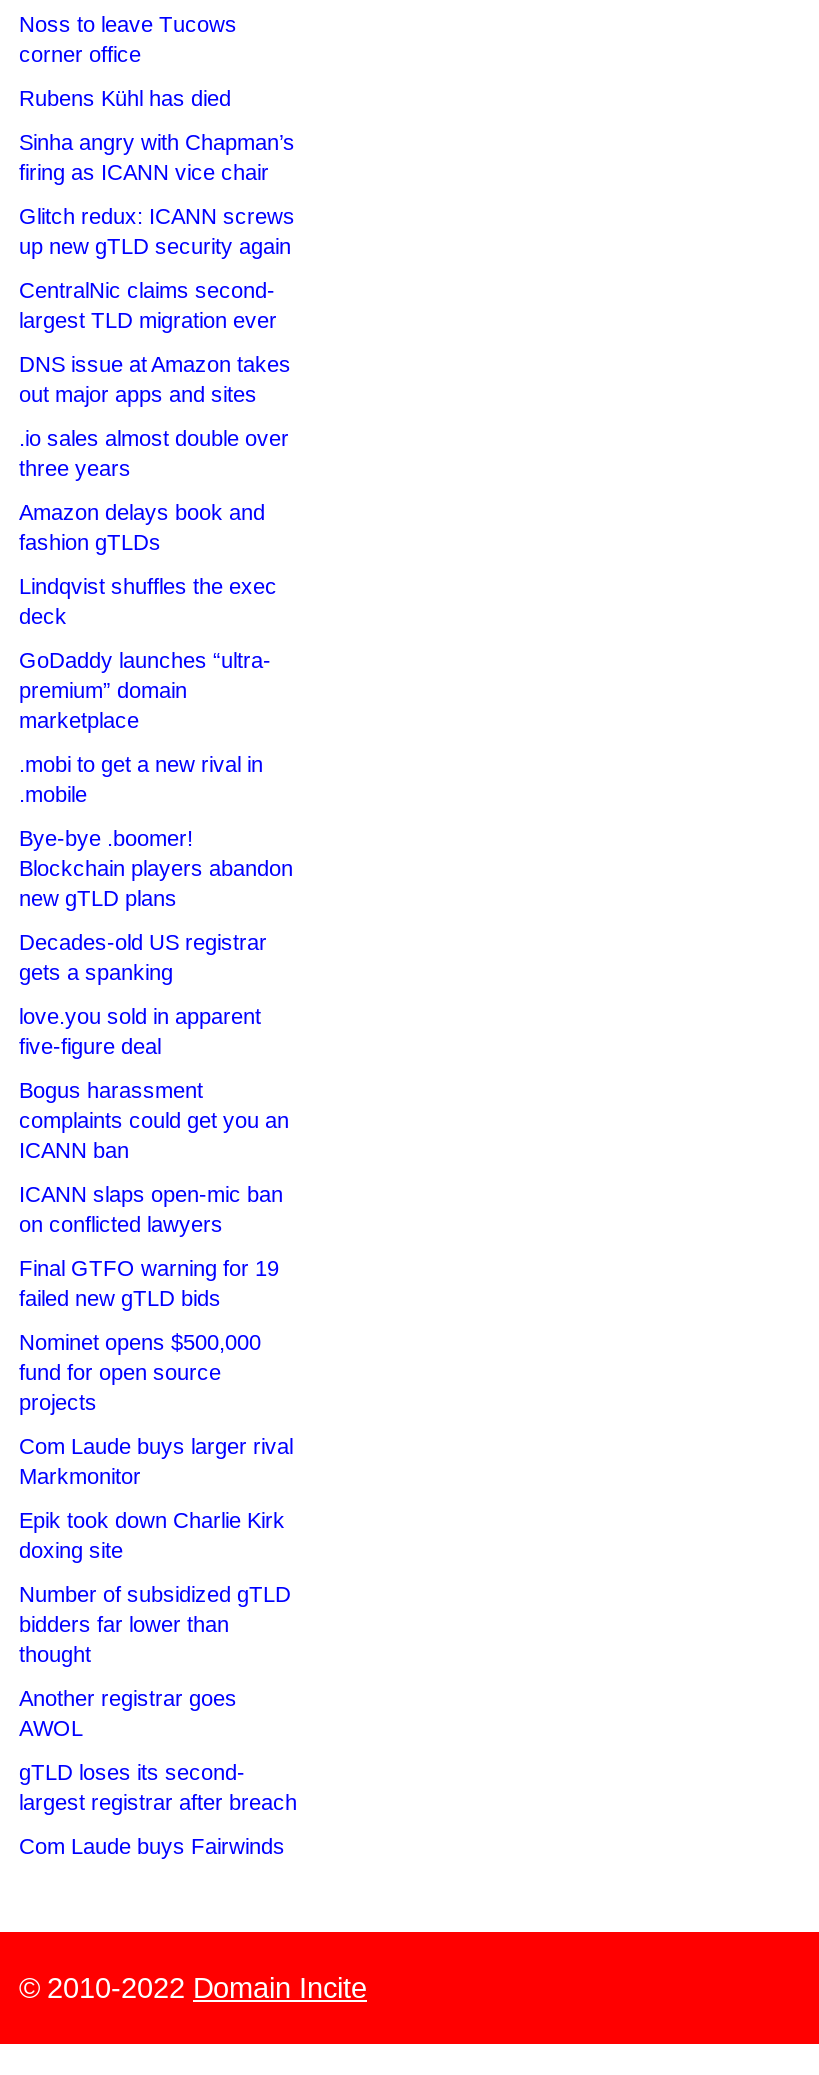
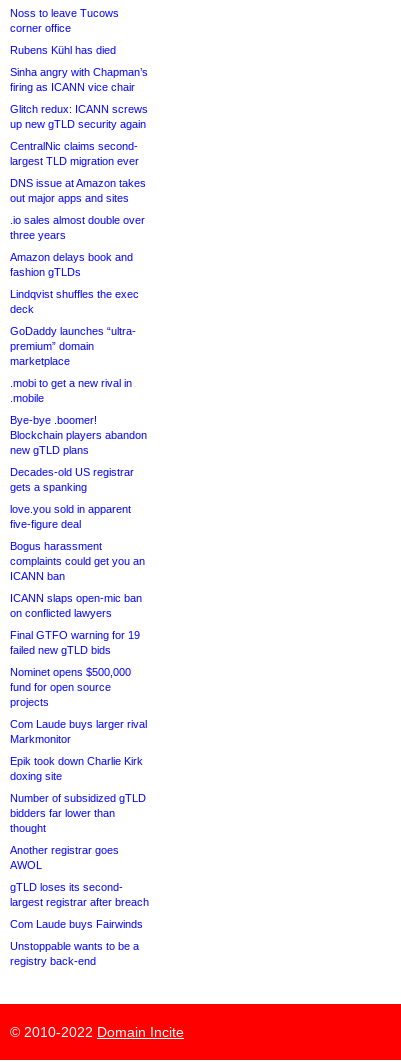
+ Unstoppable wants to be a
+ registry back-end
